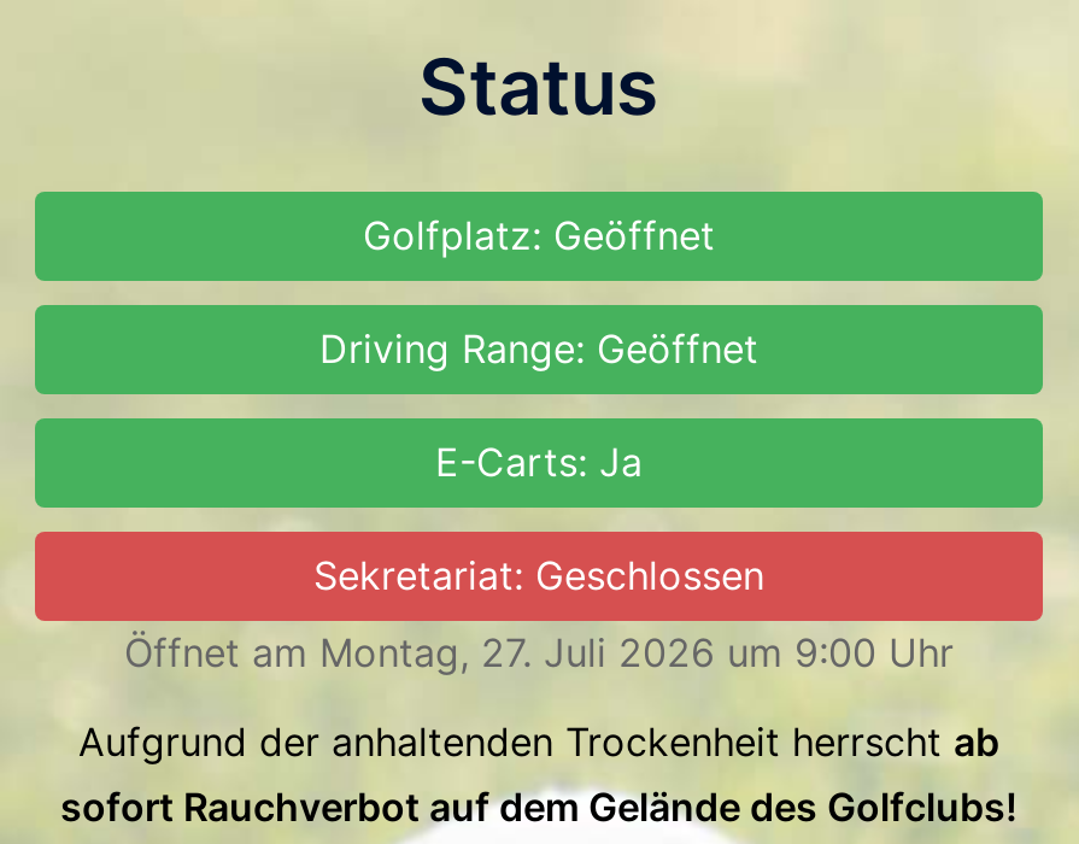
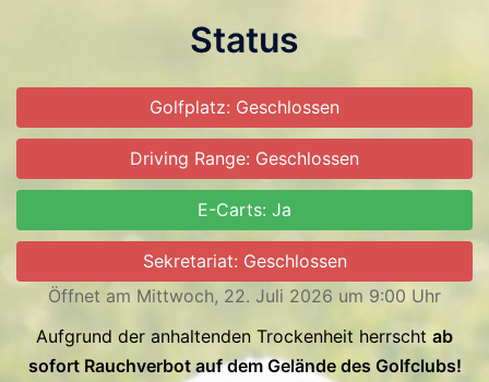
- Golfplatz: Geöffnet
+ Golfplatz: Geschlossen

- Driving Range: Geöffnet
+ Driving Range: Geschlossen

- Öffnet am Montag, 27. Juli 2026 um 9:00 Uhr
+ Öffnet am Mittwoch, 22. Juli 2026 um 9:00 Uhr
